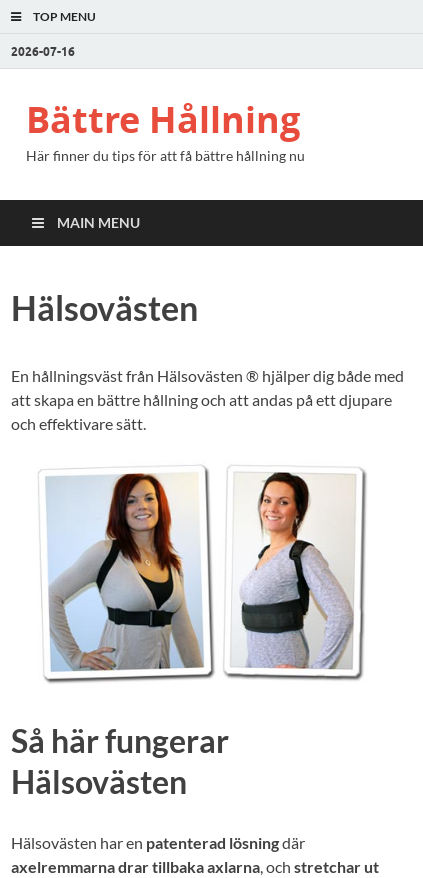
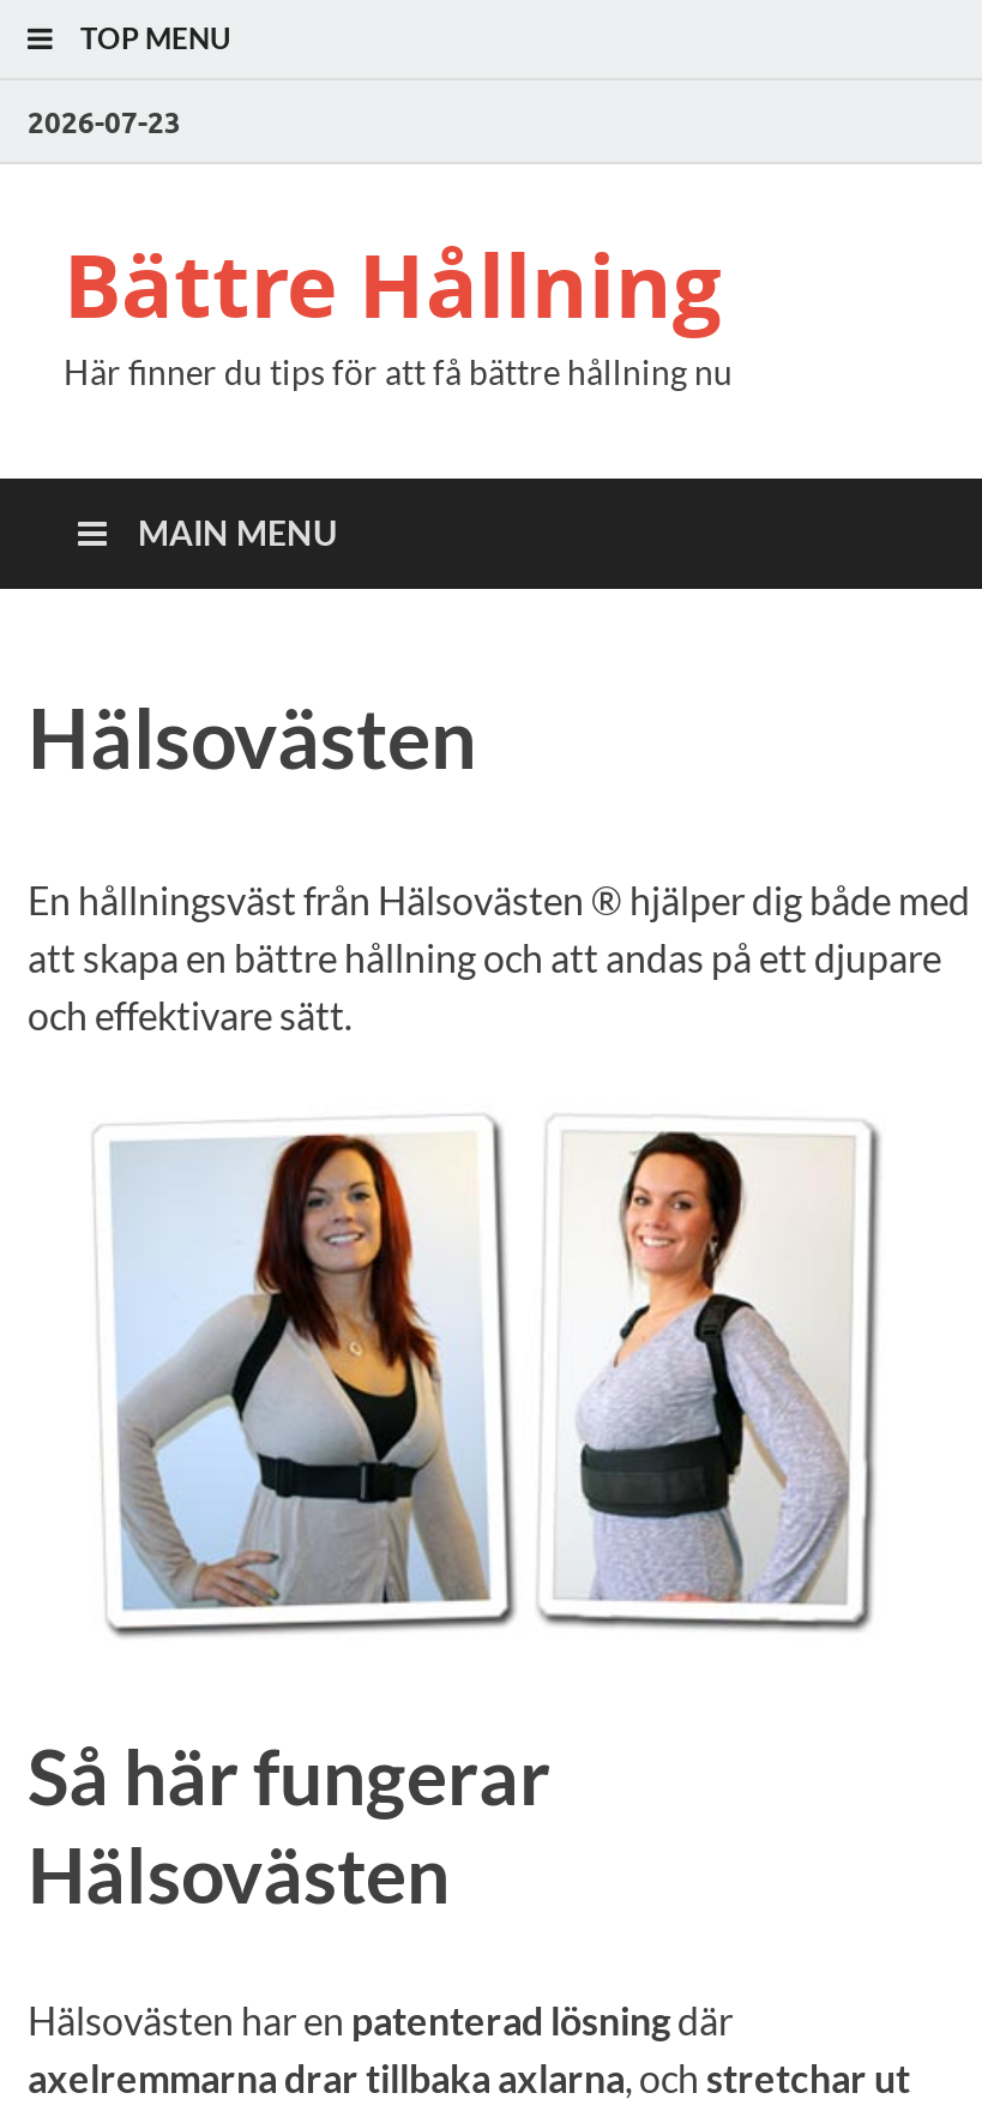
- 2026-07-16
+ 2026-07-23
